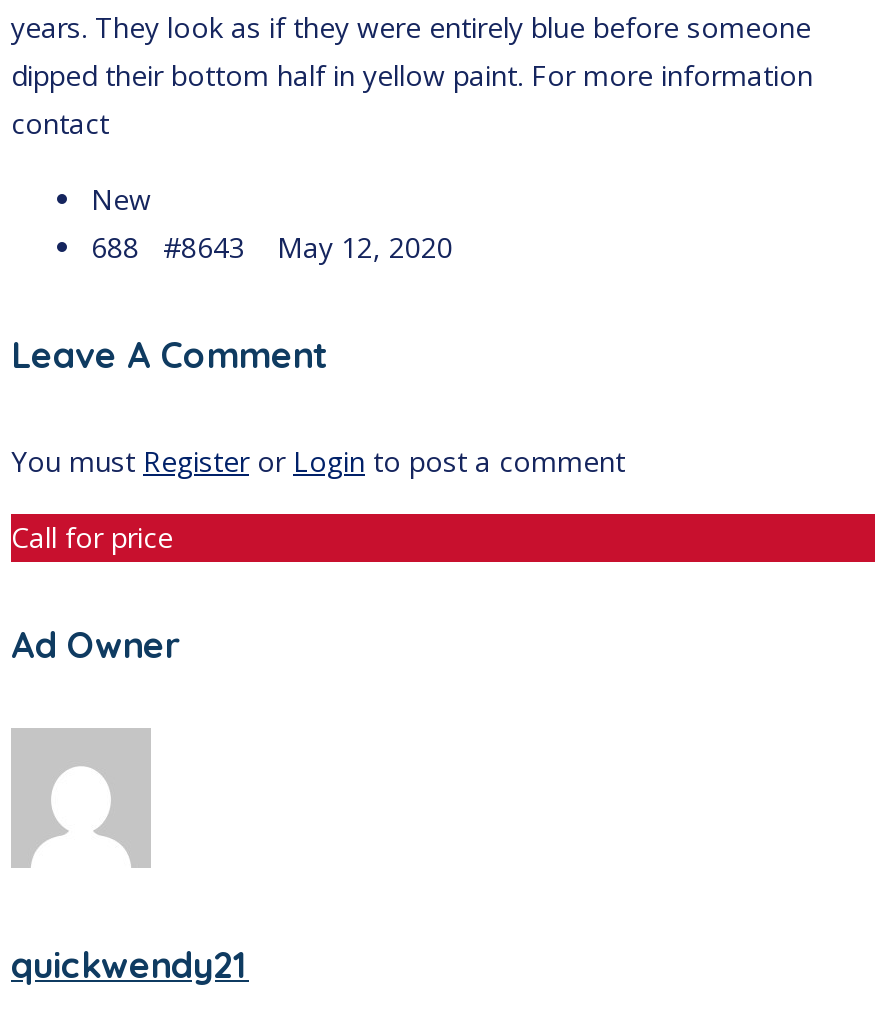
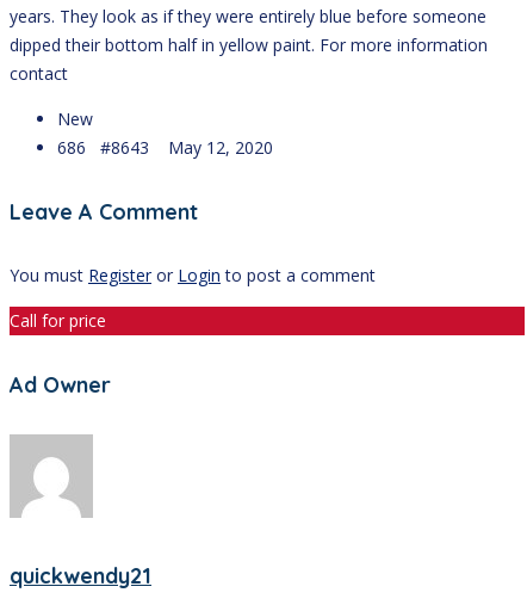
- 688 #8643 May 12, 2020
+ 686 #8643 May 12, 2020
